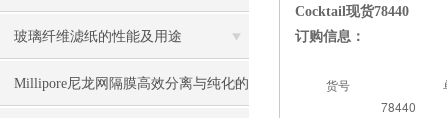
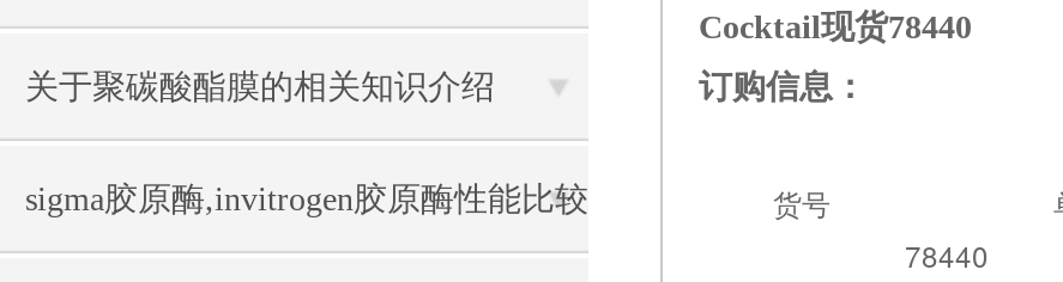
- 玻璃纤维滤纸的性能及用途
+ 关于聚碳酸酯膜的相关知识介绍

- Millipore尼龙网隔膜高效分离与纯化的
+ sigma胶原酶,invitrogen胶原酶性能比较
